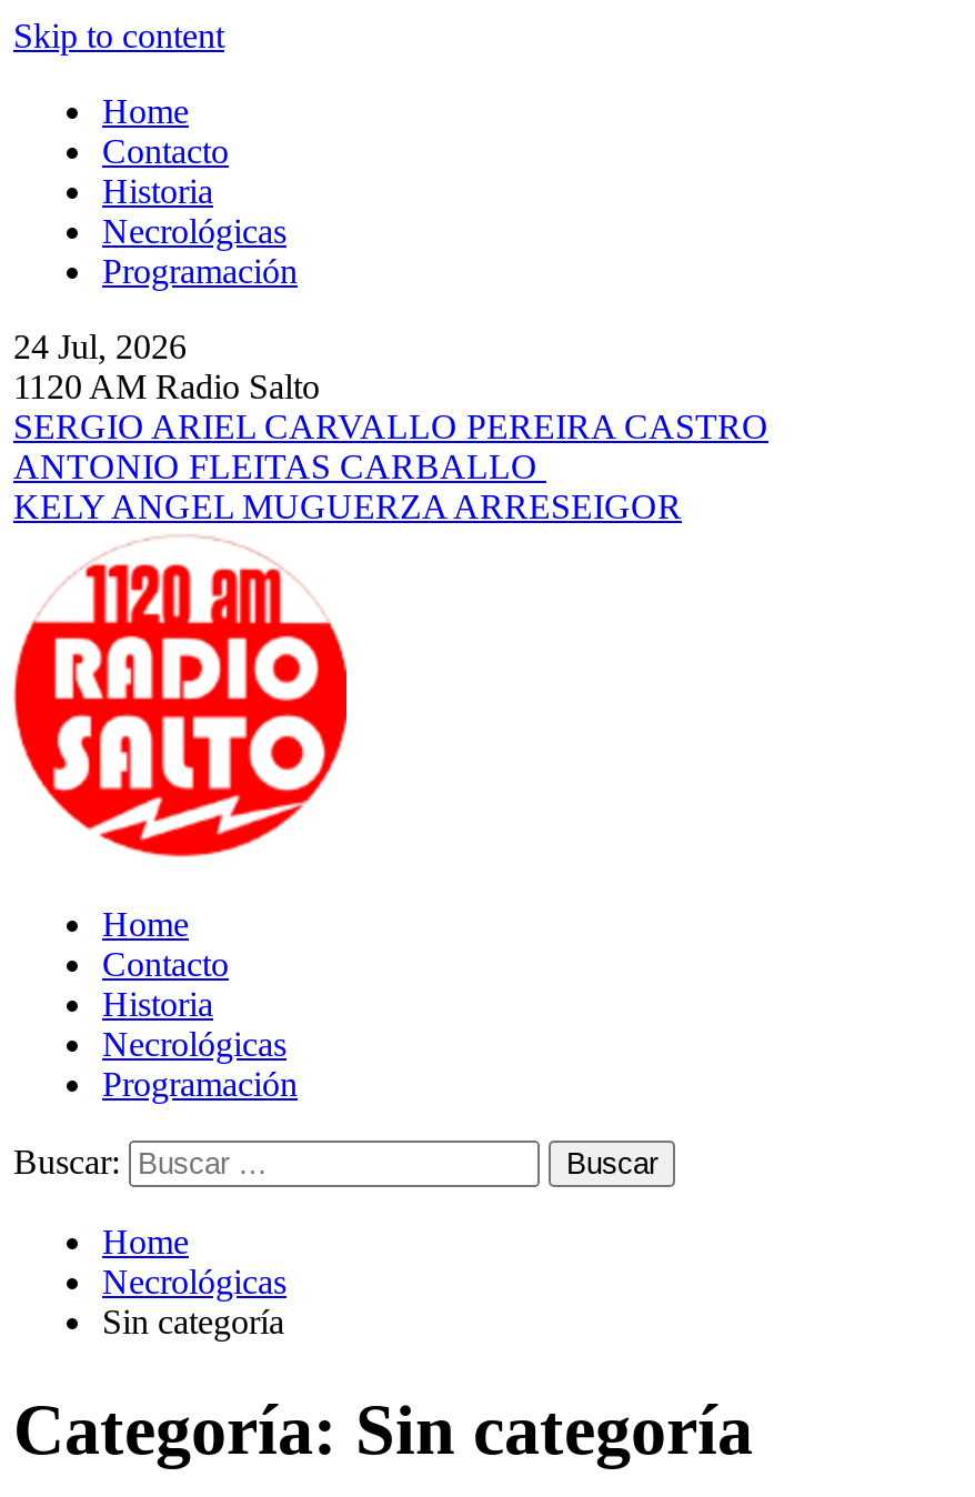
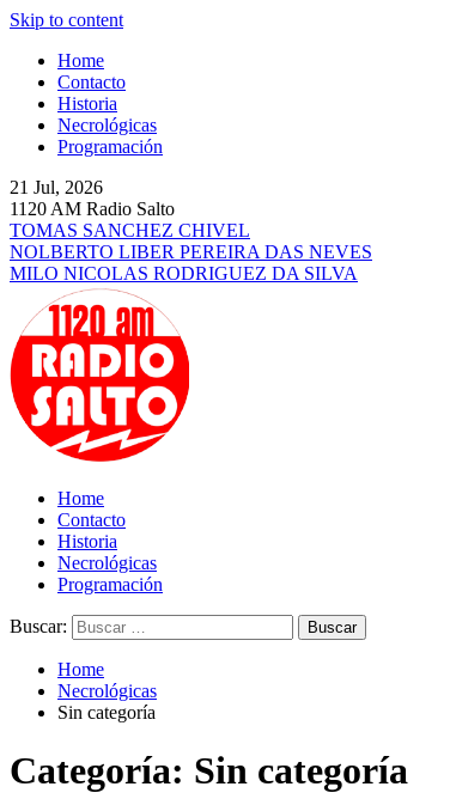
- 24 Jul, 2026
+ 21 Jul, 2026

- SERGIO ARIEL CARVALLO PEREIRA CASTRO
- ANTONIO FLEITAS CARBALLO
- KELY ANGEL MUGUERZA ARRESEIGOR
+ TOMAS SANCHEZ CHIVEL
+ NOLBERTO LIBER PEREIRA DAS NEVES
+ MILO NICOLAS RODRIGUEZ DA SILVA
